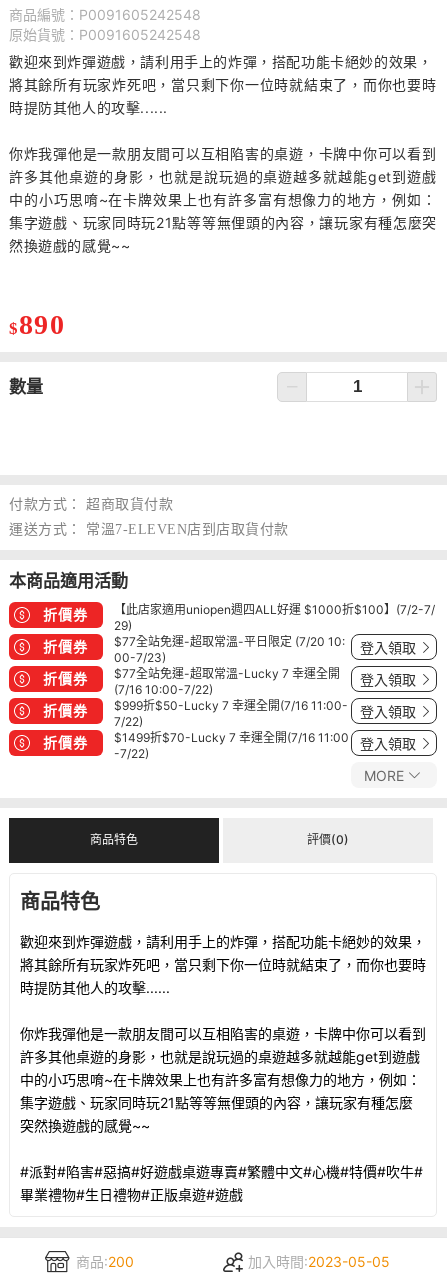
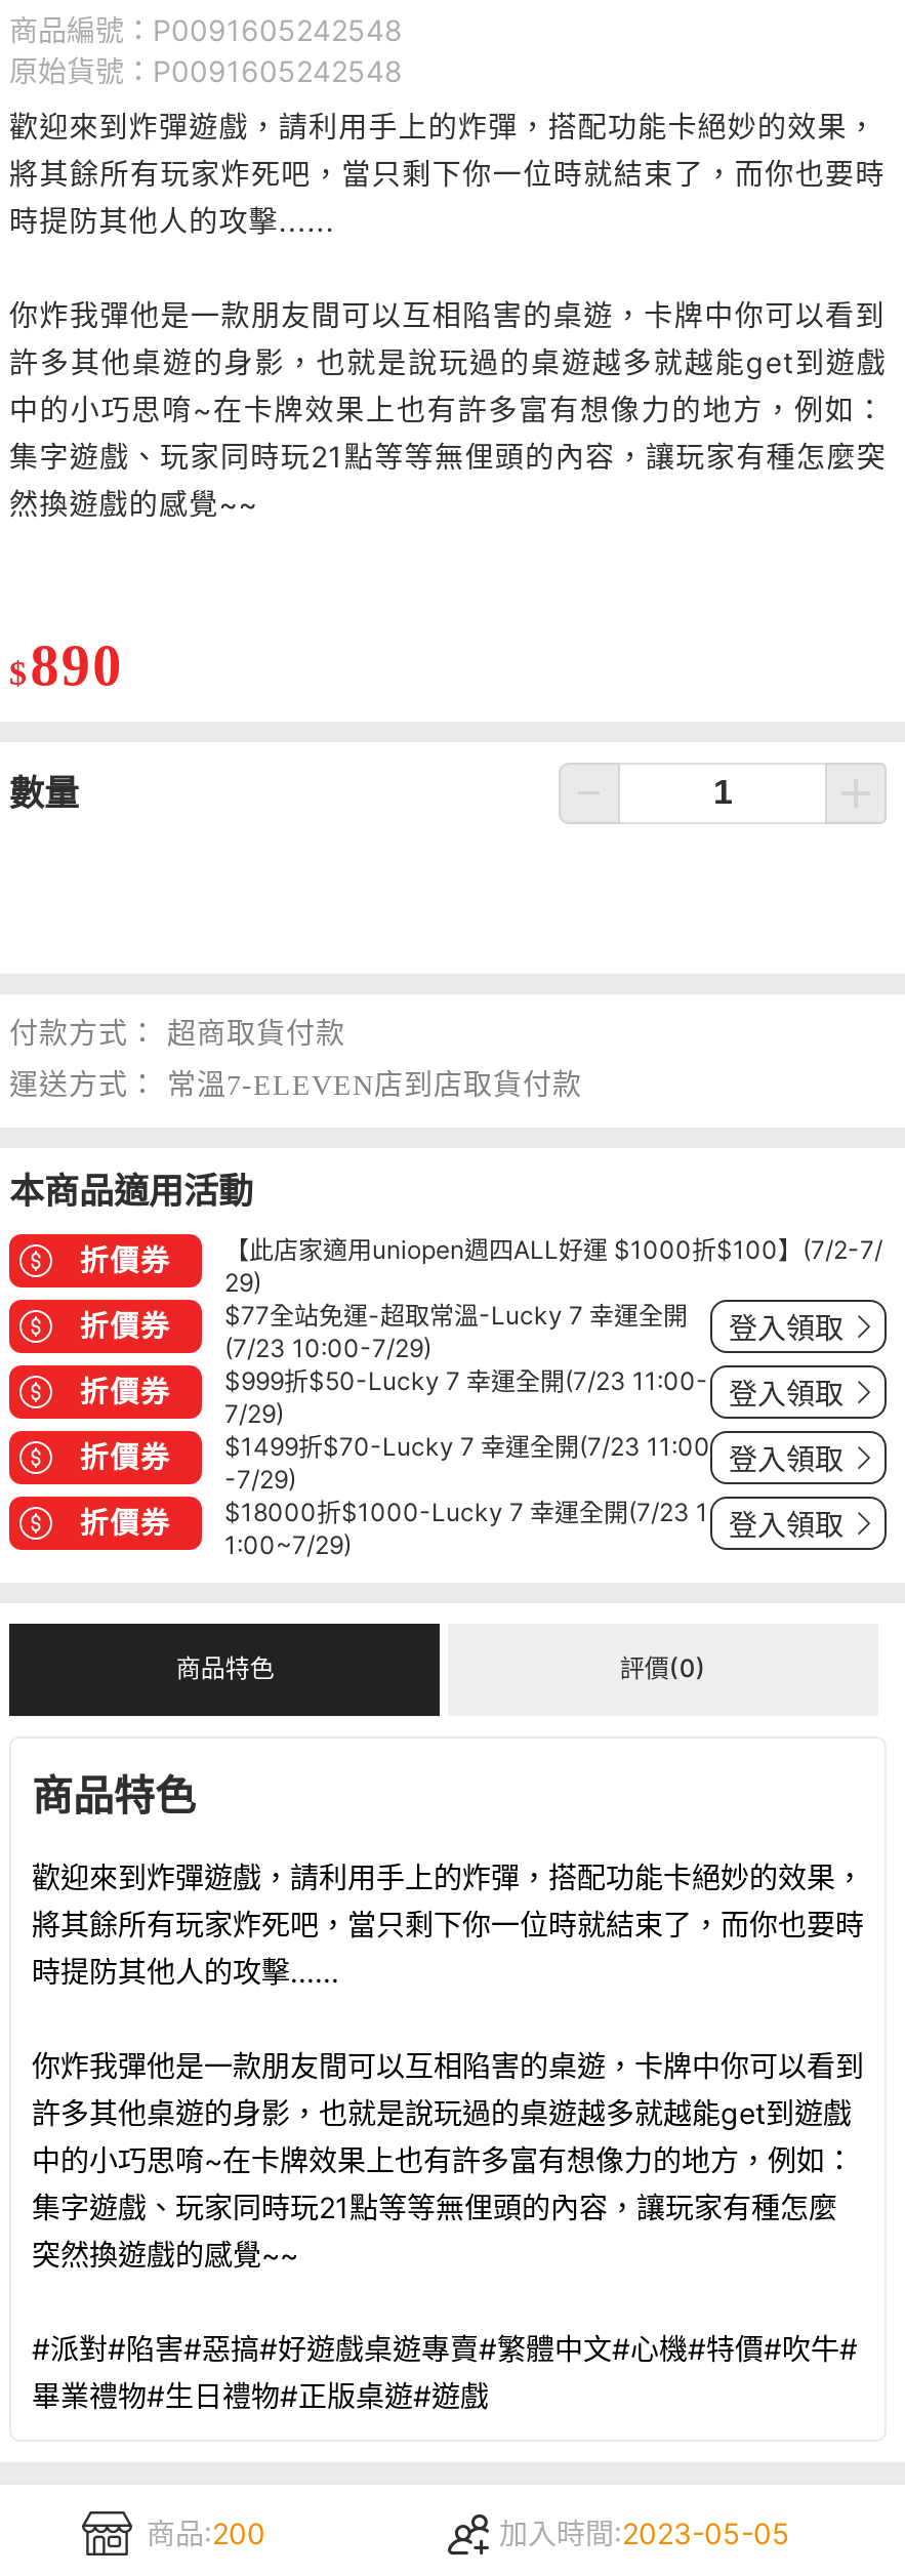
- $77全站免運-超取常溫-平日限定 (7/20 10:
- 00-7/23)
+ (7/23 10:00-7/29)

moved up: $77全站免運-超取常溫-Lucky 7 幸運全開

- (7/16 10:00-7/22)
+ $999折$50-Lucky 7 幸運全開(7/23 11:00-
+ 7/29)

- $999折$50-Lucky 7 幸運全開(7/16 11:00-
+ $1499折$70-Lucky 7 幸運全開(7/23 11:00

- 7/22)
+ -7/29)

- $1499折$70-Lucky 7 幸運全開(7/16 11:00
+ $18000折$1000-Lucky 7 幸運全開(7/23 1

- -7/22)
+ 1:00~7/29)

- MORE
